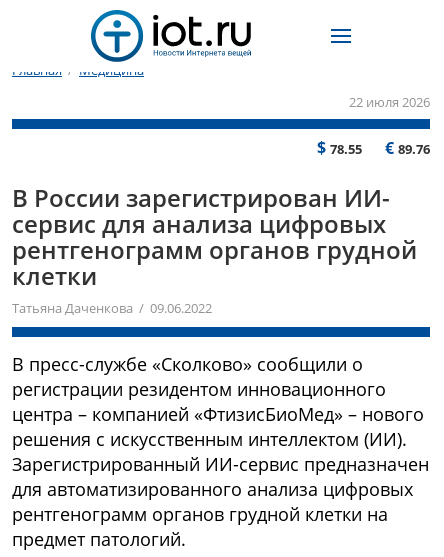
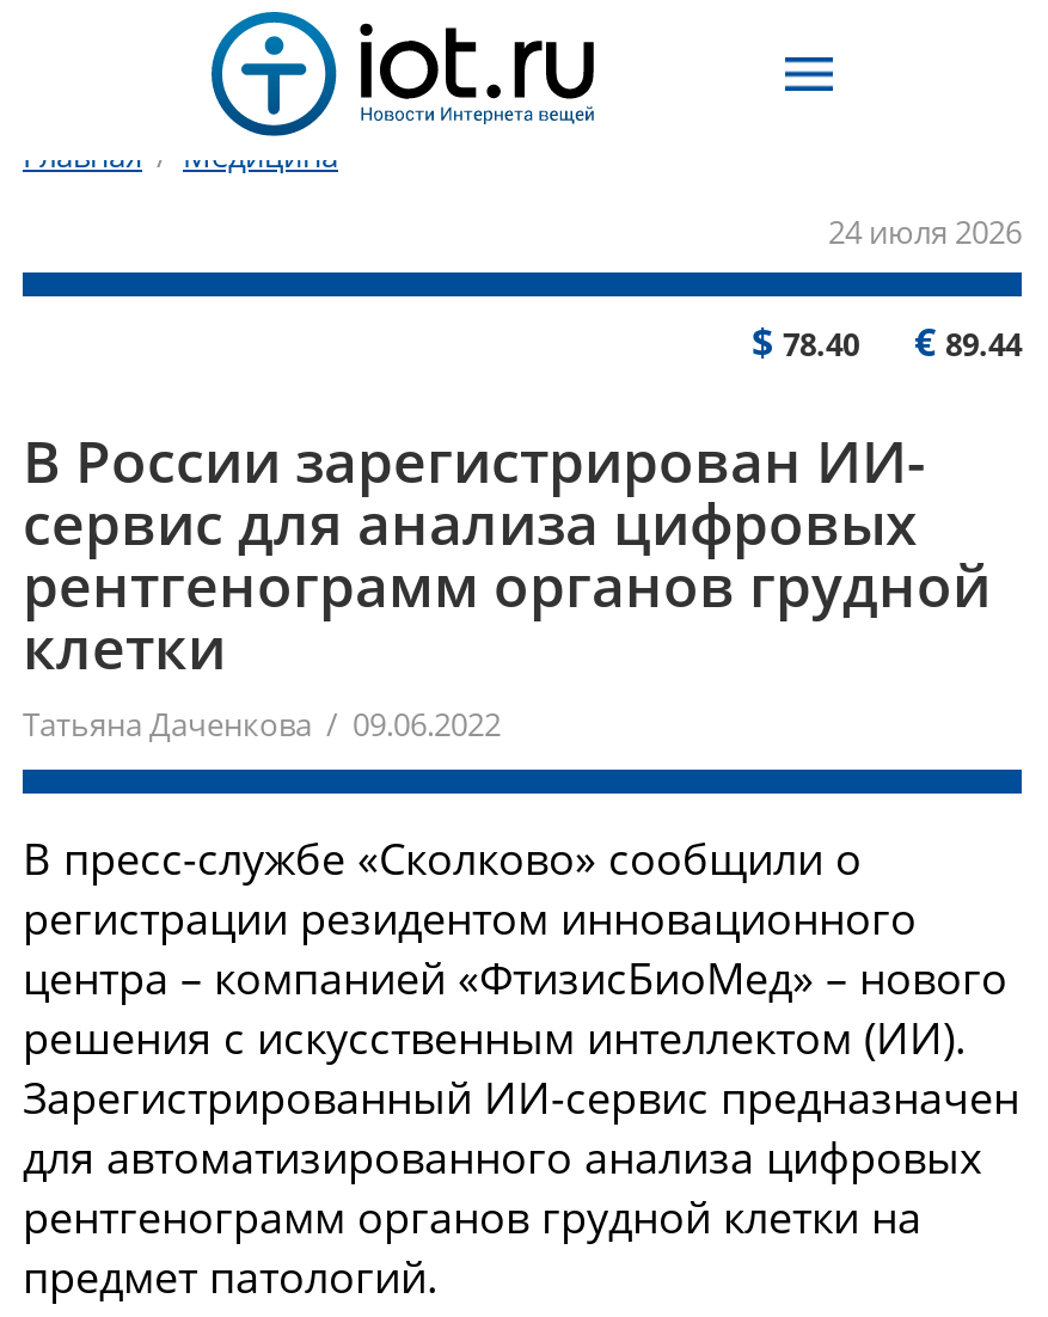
- 22 июля 2026
+ 24 июля 2026

- $78.55
+ $78.40

- €89.76
+ €89.44
